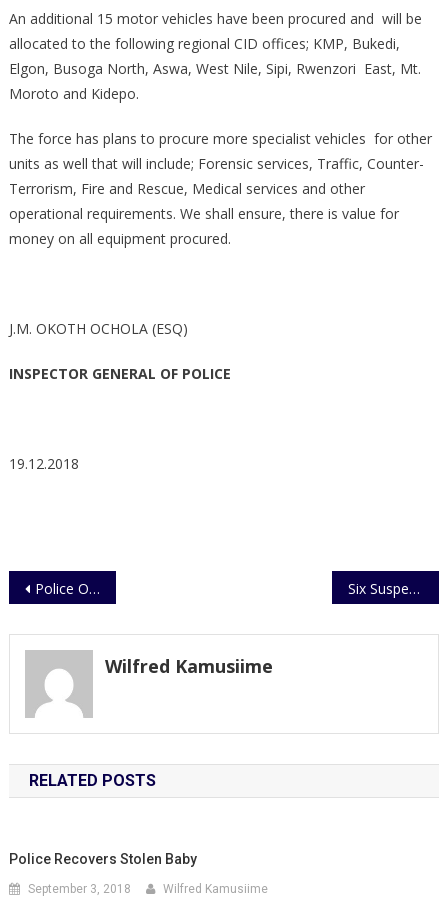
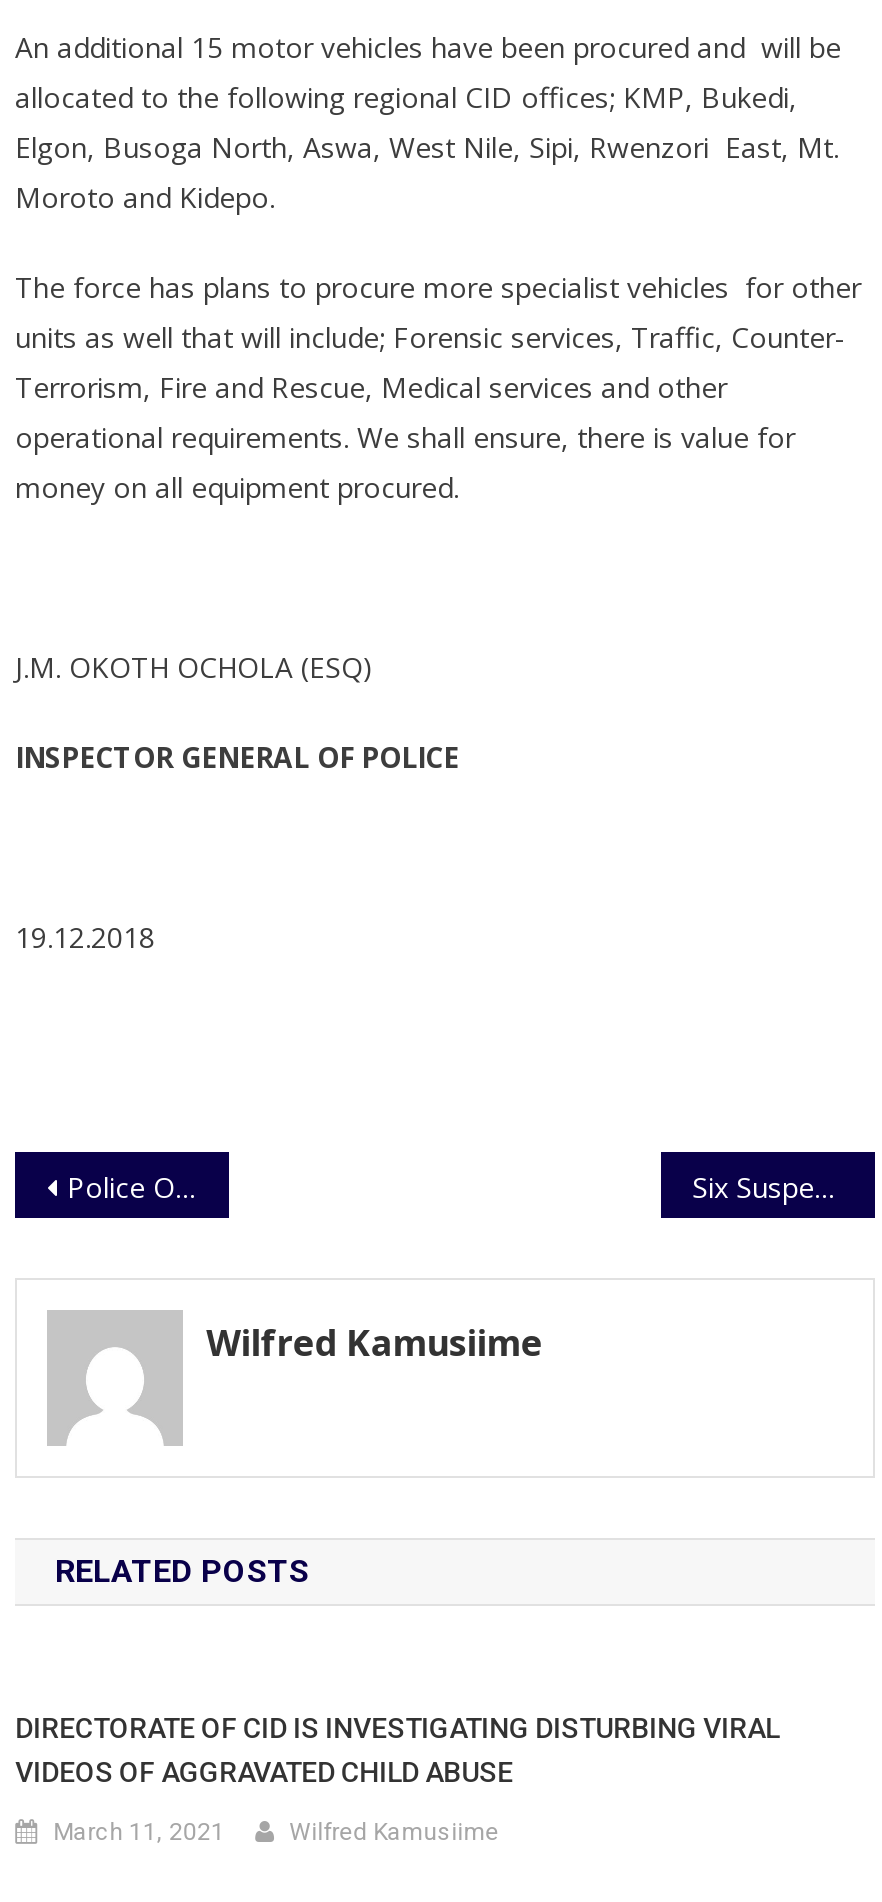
- Police Recovers Stolen Baby
+ DIRECTORATE OF CID IS INVESTIGATING DISTURBING VIRAL
+ VIDEOS OF AGGRAVATED CHILD ABUSE

- September 3, 2018
+ March 11, 2021
